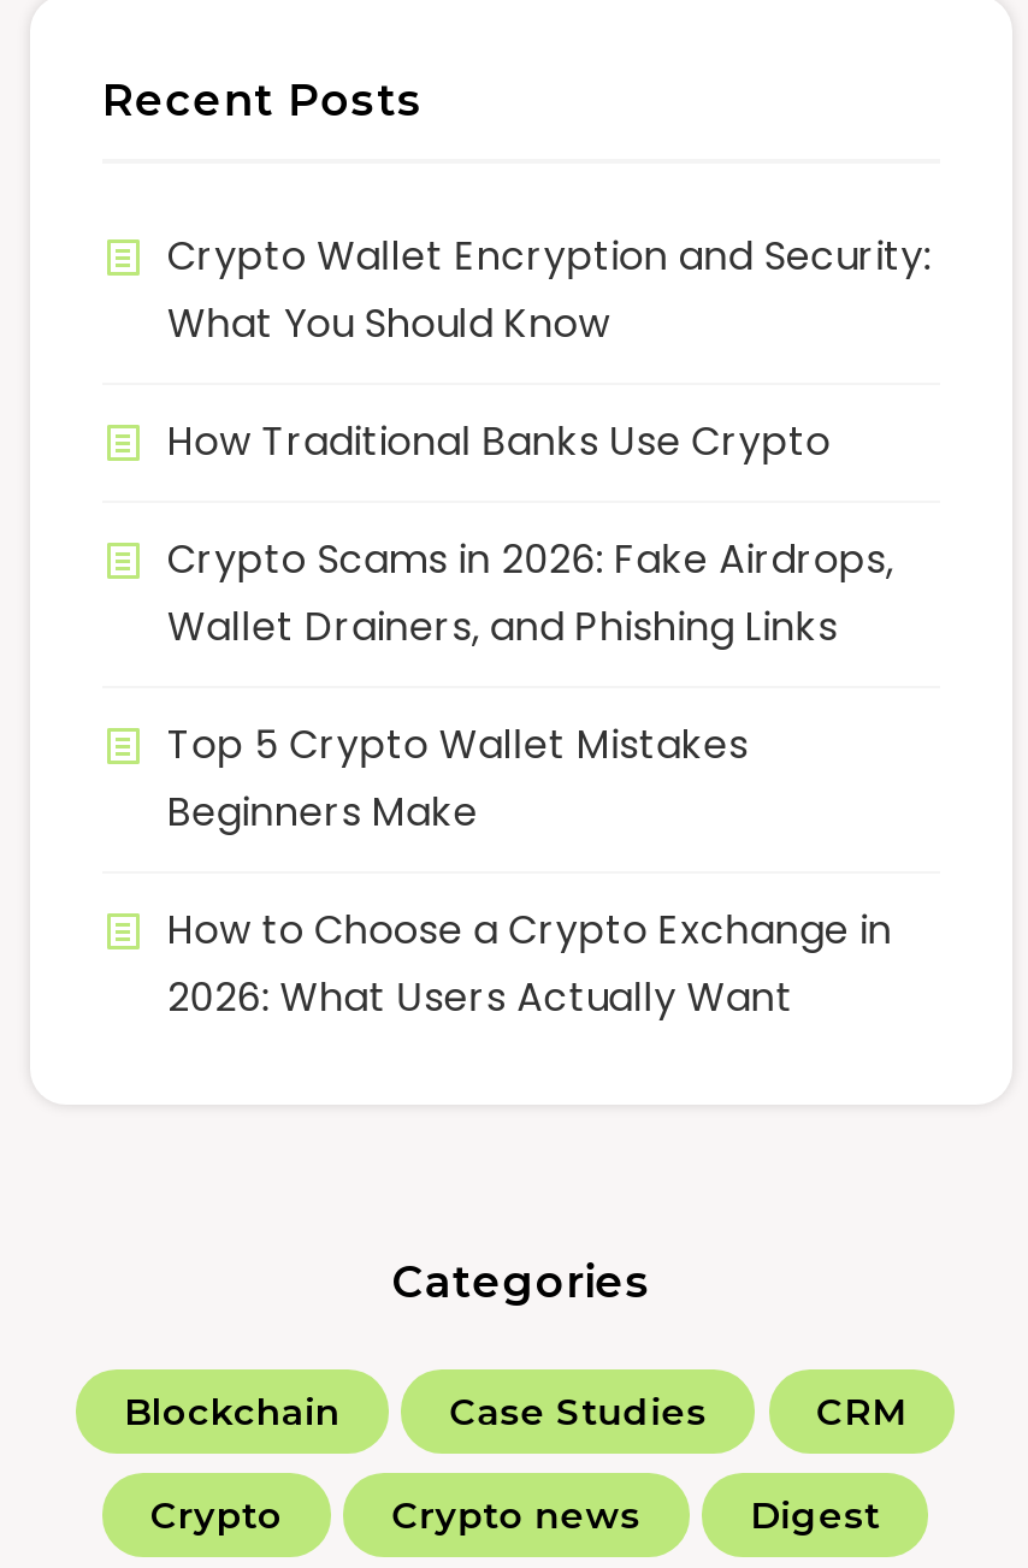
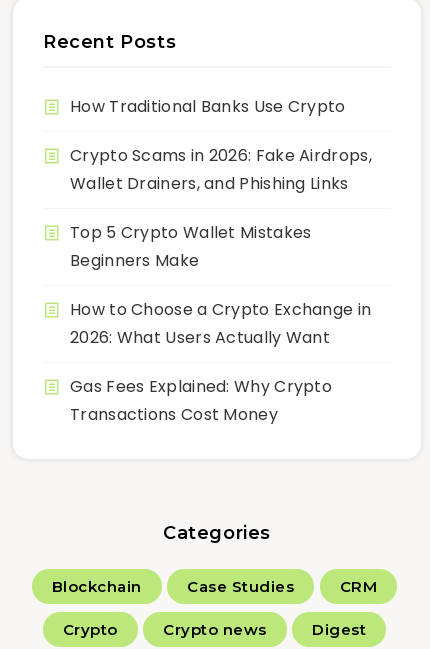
- Crypto Wallet Encryption and Security:
- What You Should Know

moved up: How Traditional Banks Use Crypto | Crypto Scams in 2026: Fake Airdrops, | Wallet Drainers, and Phishing Links | Top 5 Crypto Wallet Mistakes | Beginners Make | How to Choose a Crypto Exchange in | 2026: What Users Actually Want

+ Gas Fees Explained: Why Crypto
+ Transactions Cost Money
